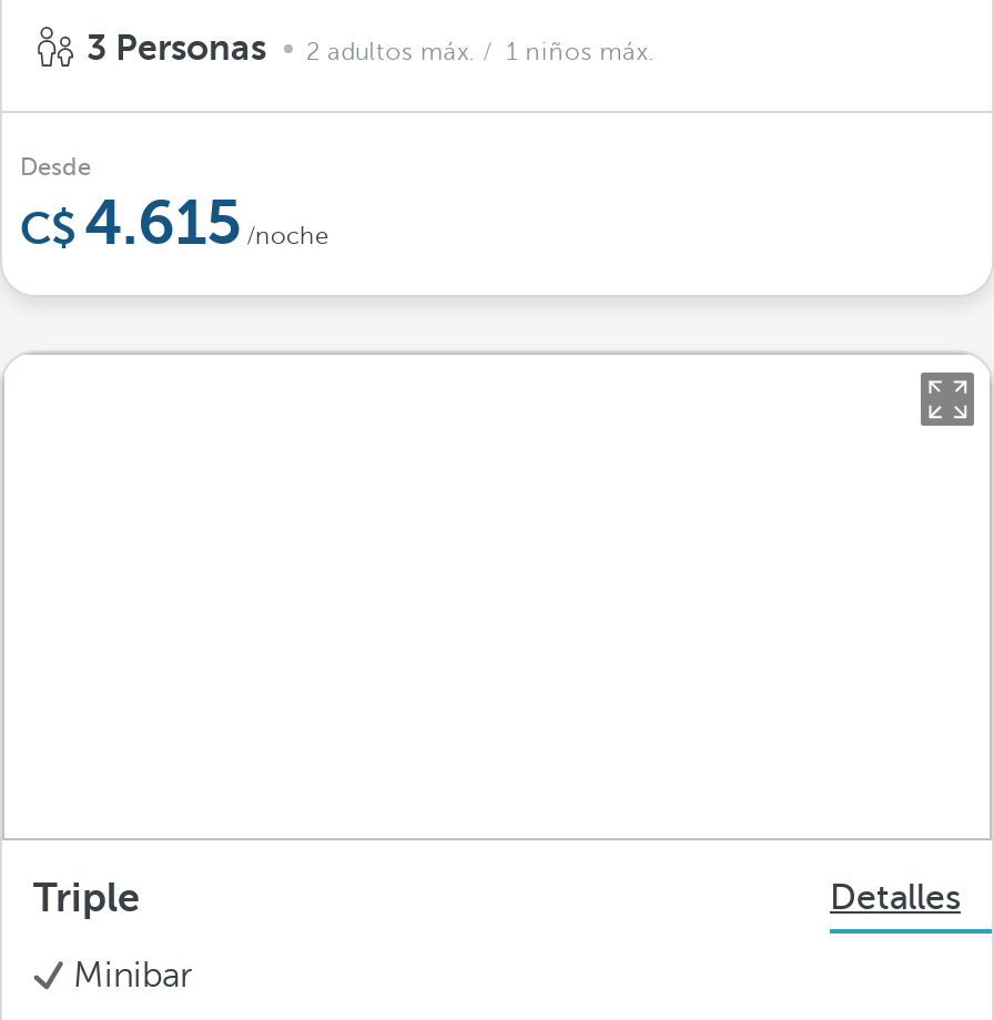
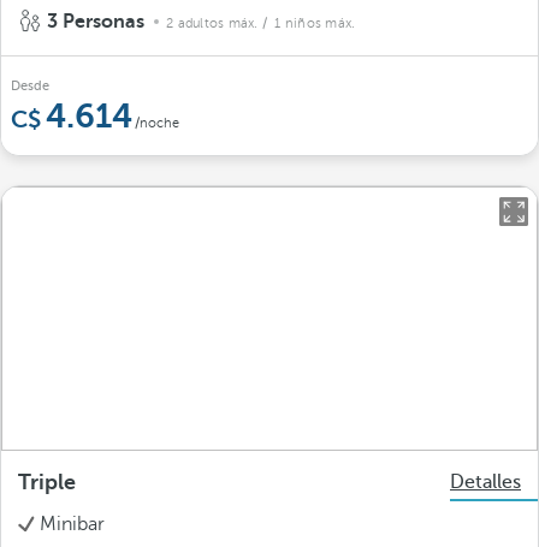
- 4.615 /noche
+ 4.614 /noche
